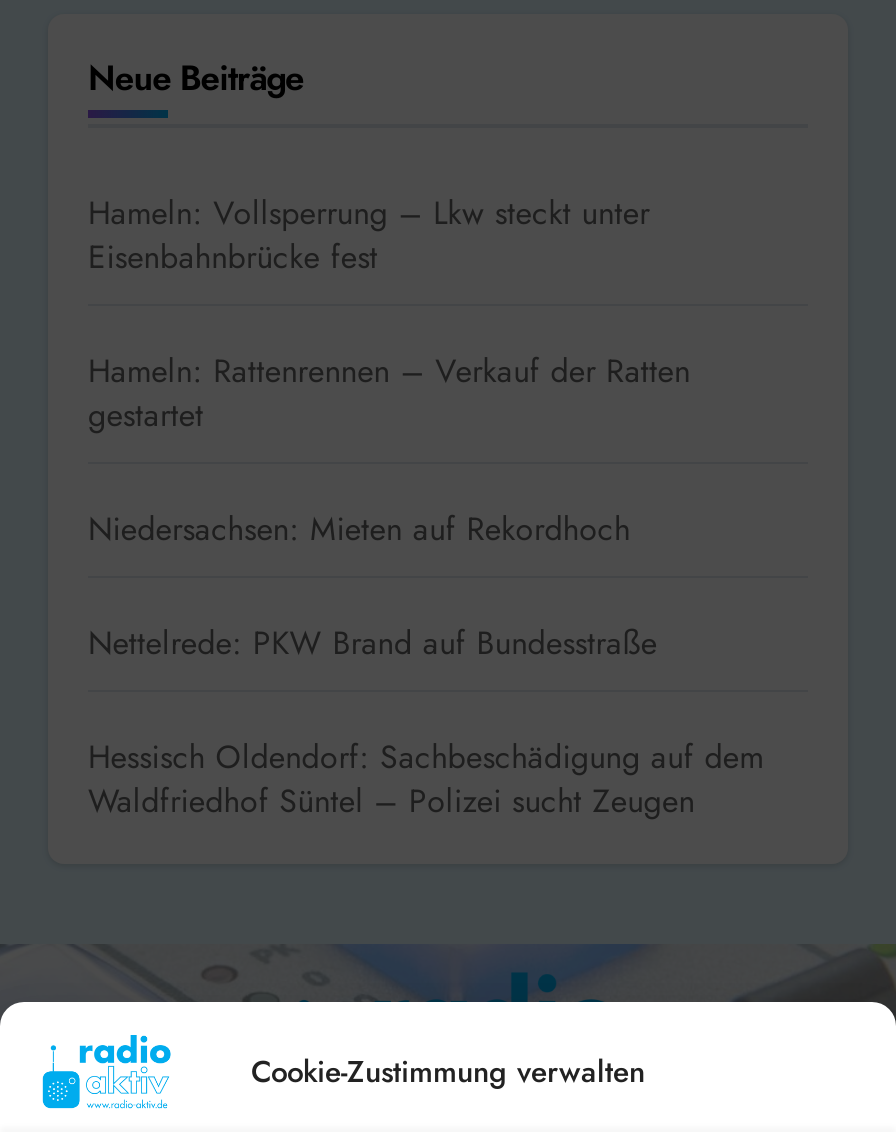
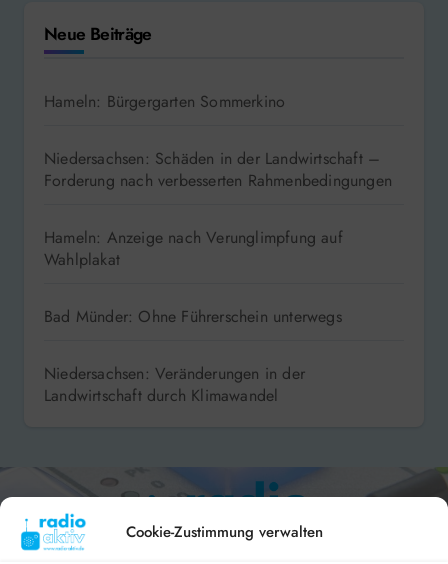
- Hameln: Vollsperrung – Lkw steckt unter
- Eisenbahnbrücke fest
+ Hameln: Bürgergarten Sommerkino

- Hameln: Rattenrennen – Verkauf der Ratten
- gestartet
+ Niedersachsen: Schäden in der Landwirtschaft –
+ Forderung nach verbesserten Rahmenbedingungen

- Niedersachsen: Mieten auf Rekordhoch
+ Hameln: Anzeige nach Verunglimpfung auf
+ Wahlplakat

- Nettelrede: PKW Brand auf Bundesstraße
+ Bad Münder: Ohne Führerschein unterwegs

- Hessisch Oldendorf: Sachbeschädigung auf dem
- Waldfriedhof Süntel – Polizei sucht Zeugen
+ Niedersachsen: Veränderungen in der
+ Landwirtschaft durch Klimawandel
